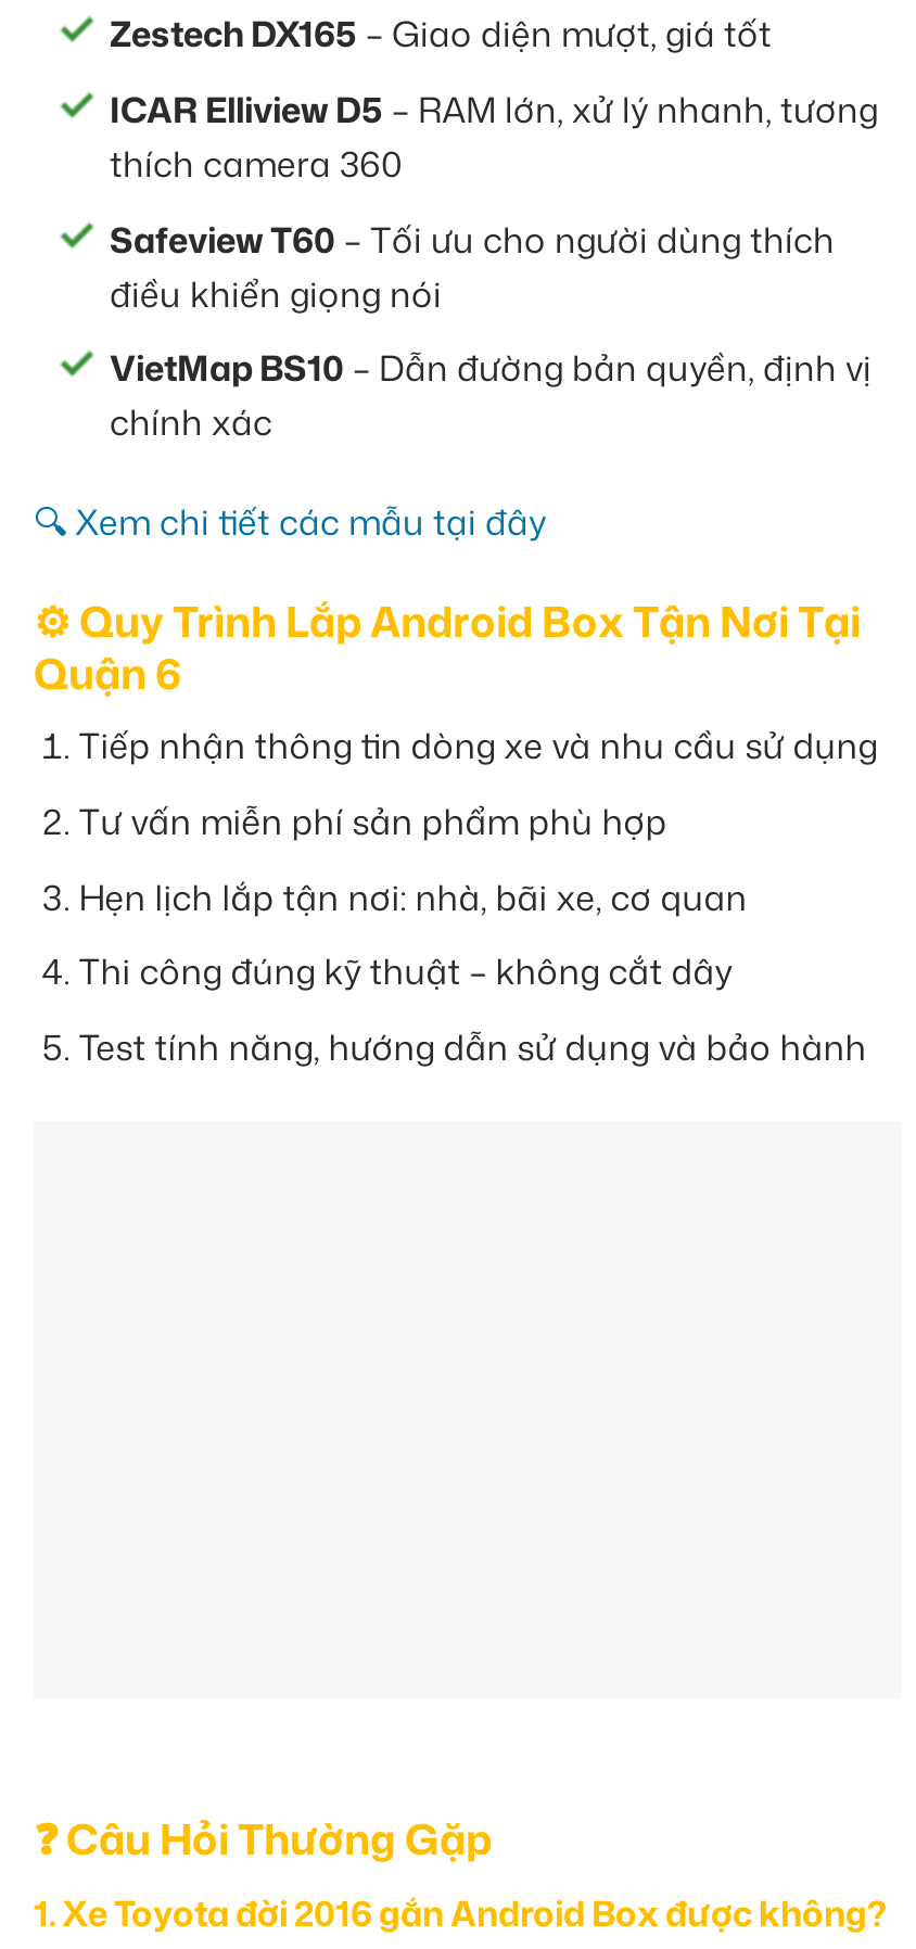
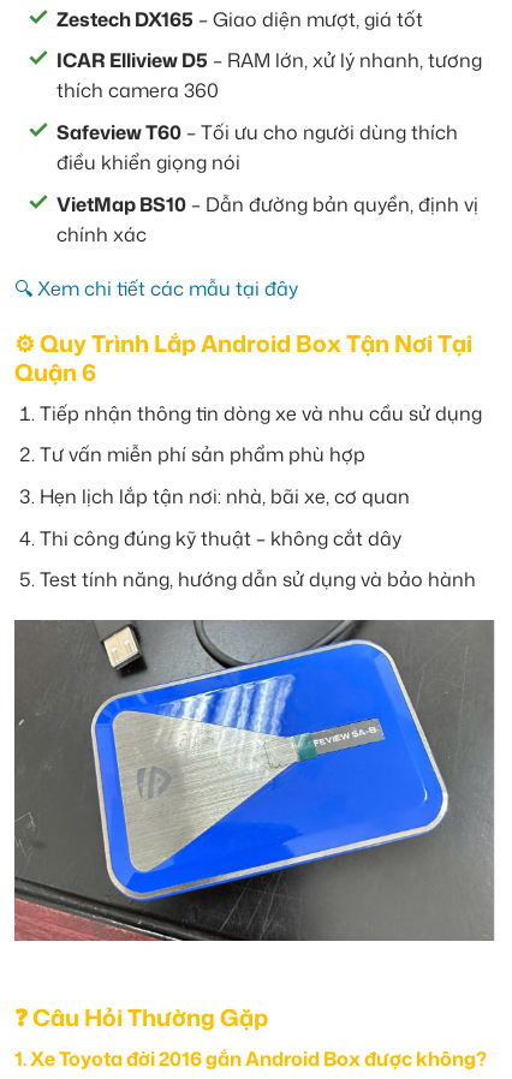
+ [image]
